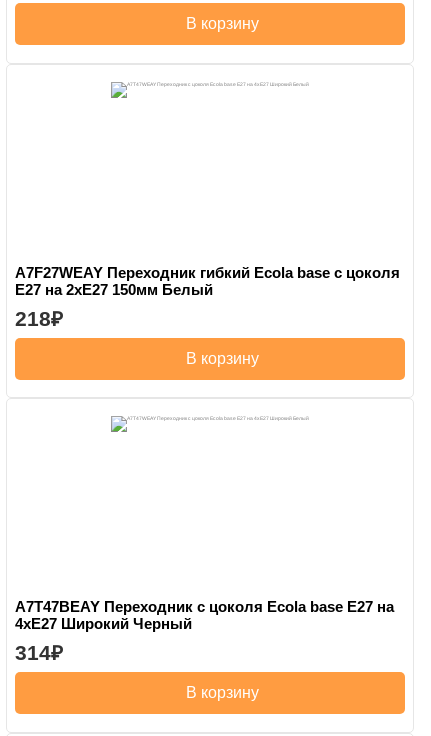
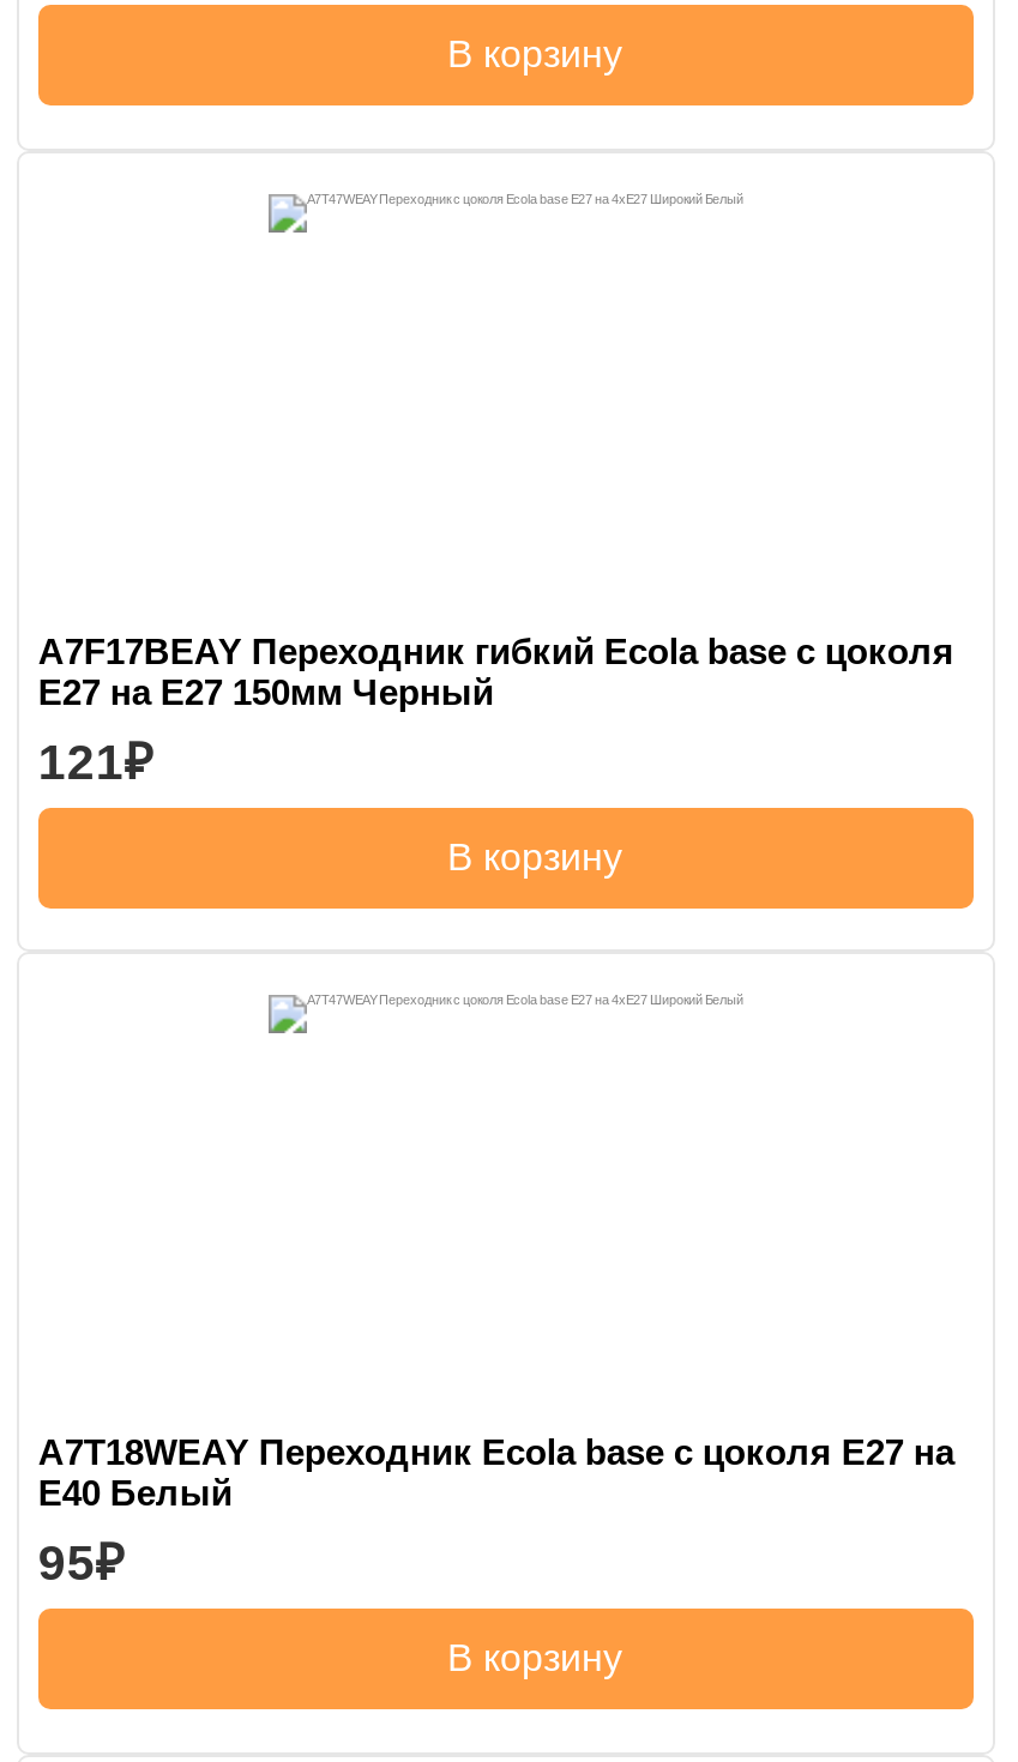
- A7F27WEAY Переходник гибкий Ecola base с цоколя
+ A7F17BEAY Переходник гибкий Ecola base с цоколя

- E27 на 2хE27 150мм Белый
+ E27 на E27 150мм Черный

- 218
+ 121

- A7T47BEAY Переходник с цоколя Ecola base E27 на
- 4хE27 Широкий Черный
- 314
+ A7T18WEAY Переходник Ecola base с цоколя E27 на
+ E40 Белый
+ 95
